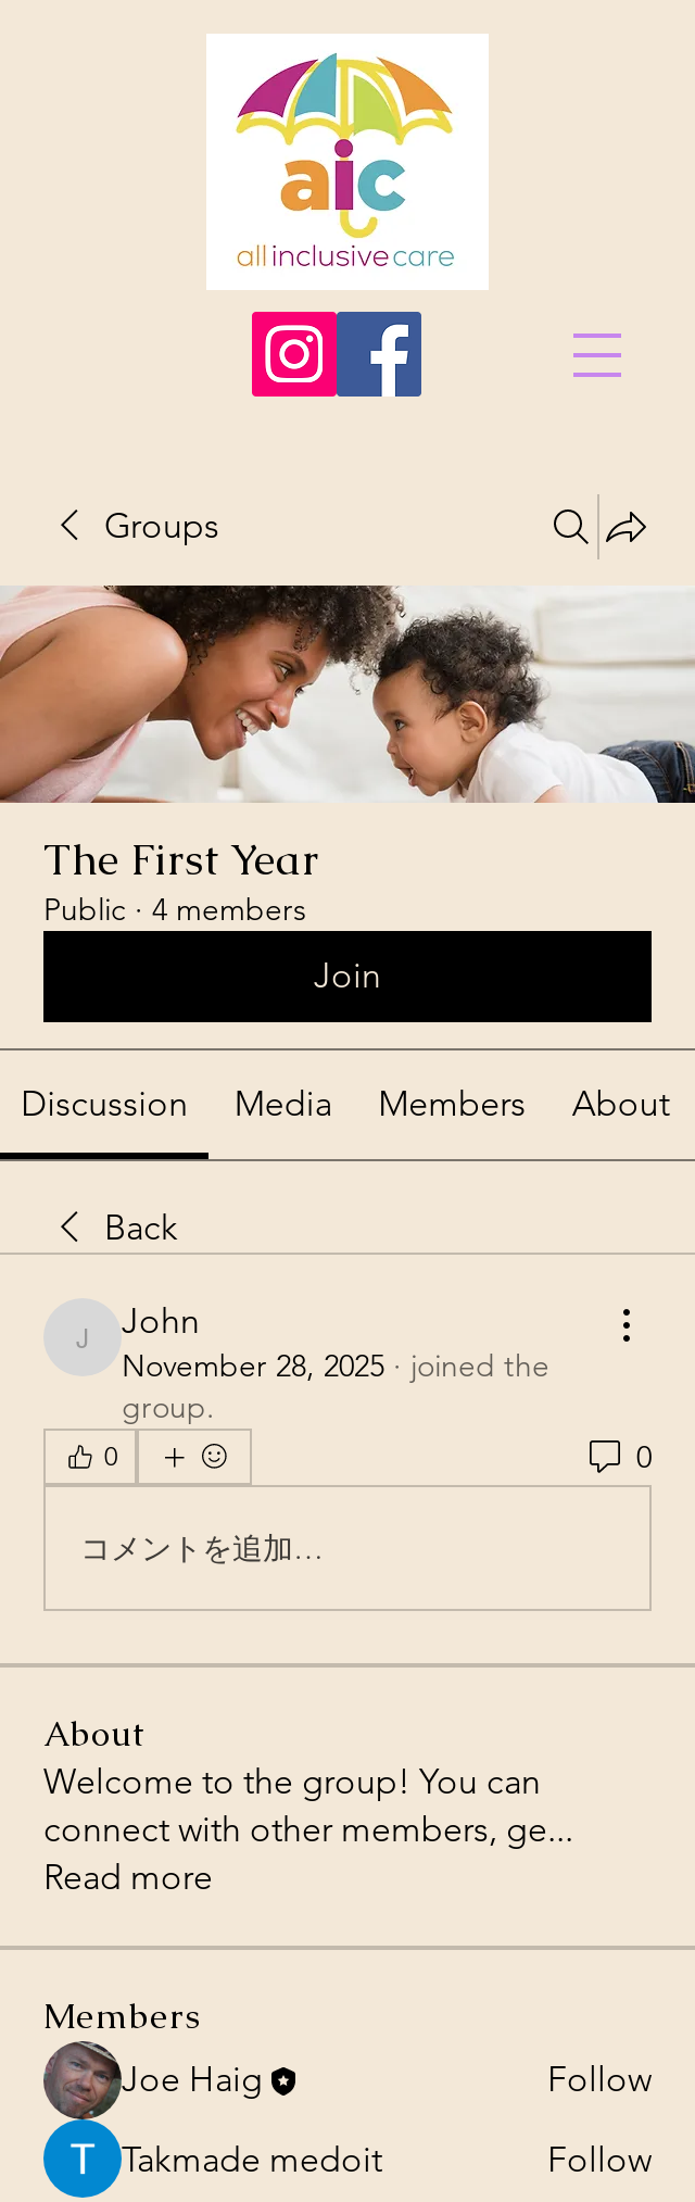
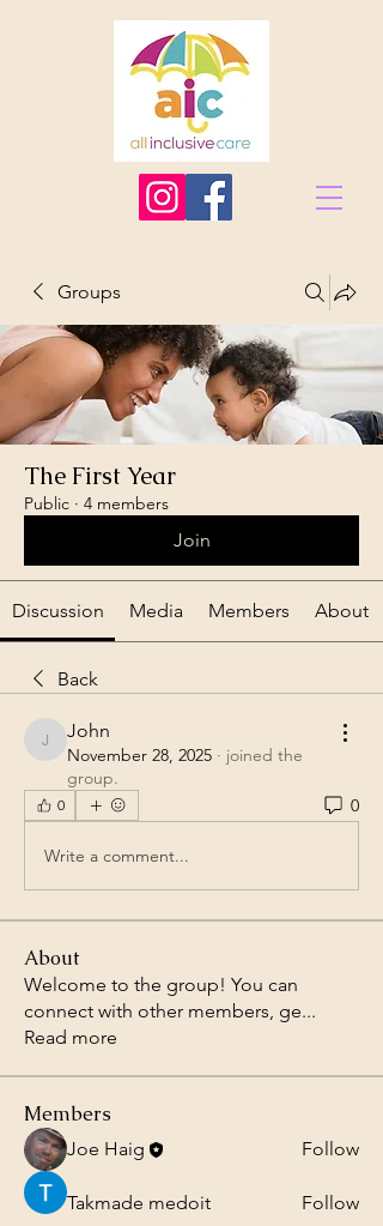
- コメントを追加…
+ Write a comment...
